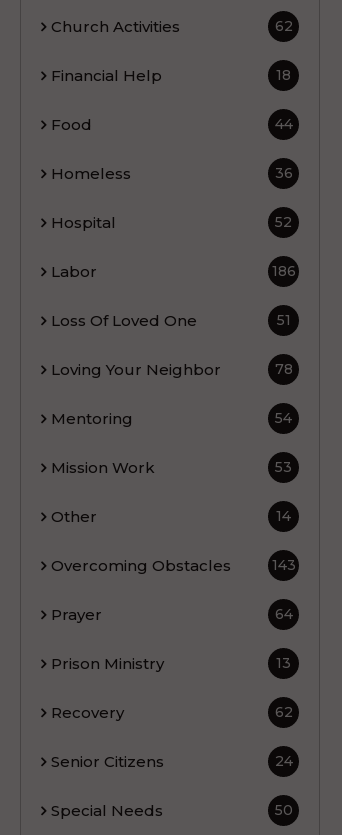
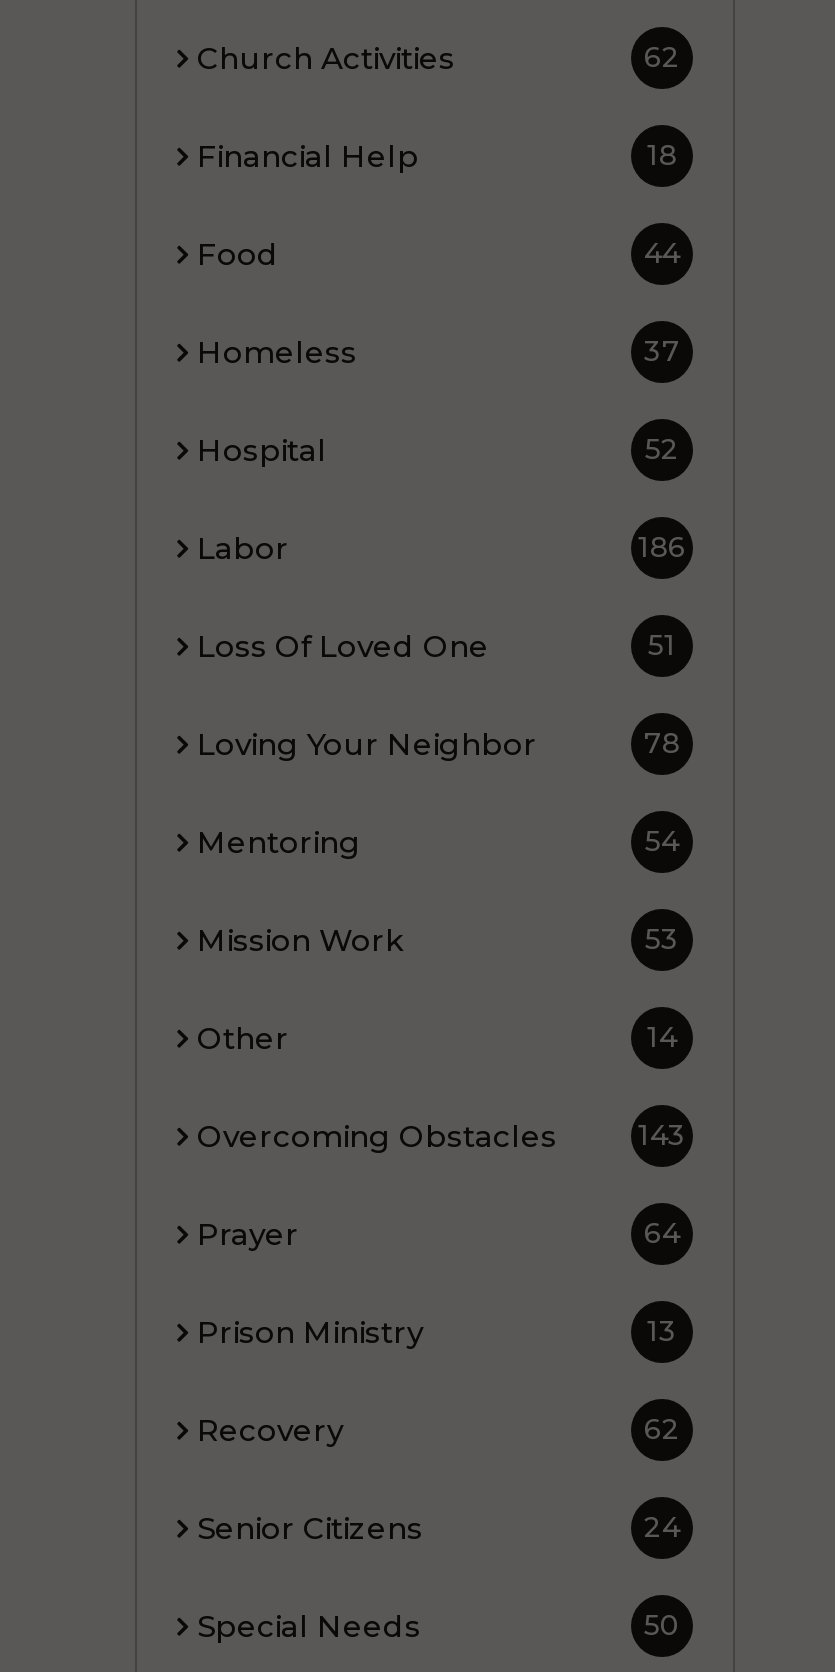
- 36
+ 37
